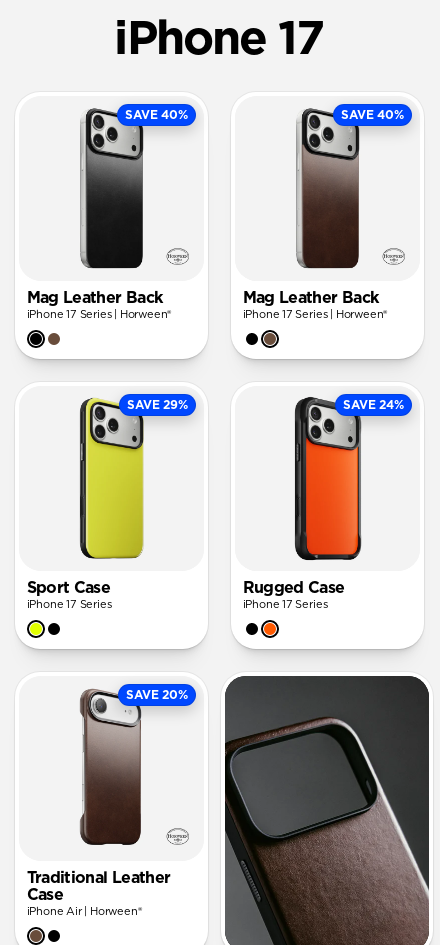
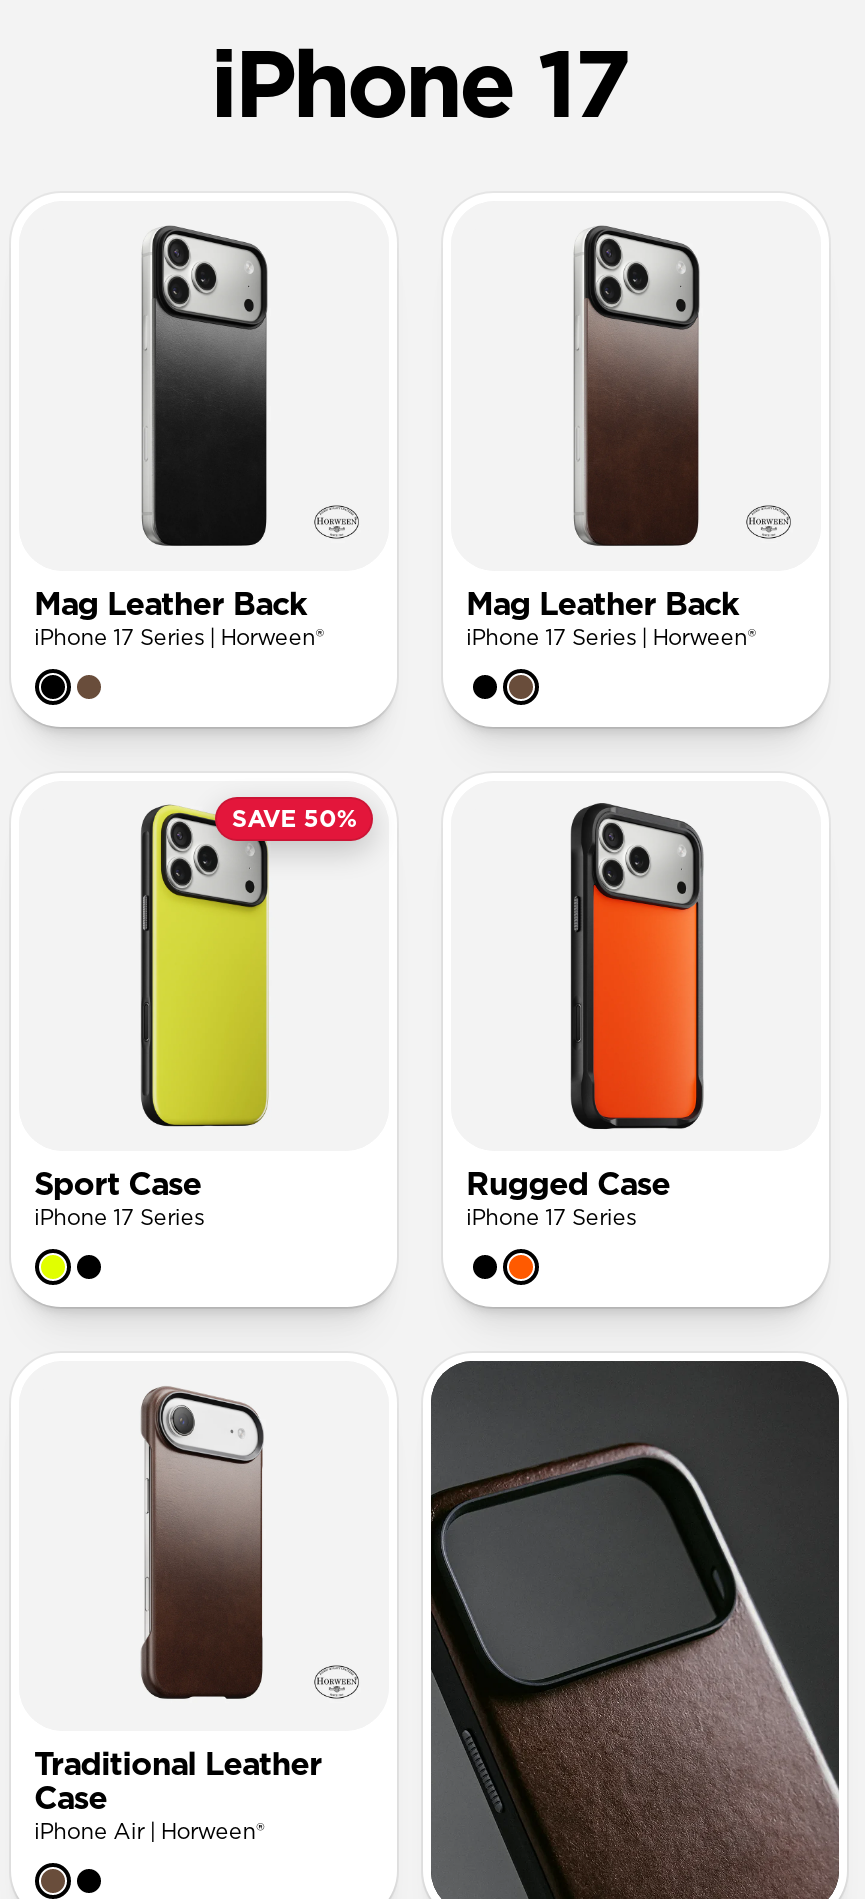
- SAVE 40%

- SAVE 40%

- SAVE 29%
+ SAVE 50%

- SAVE 24%

- SAVE 20%
